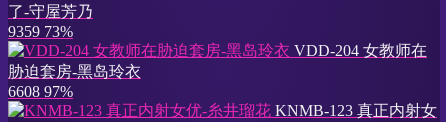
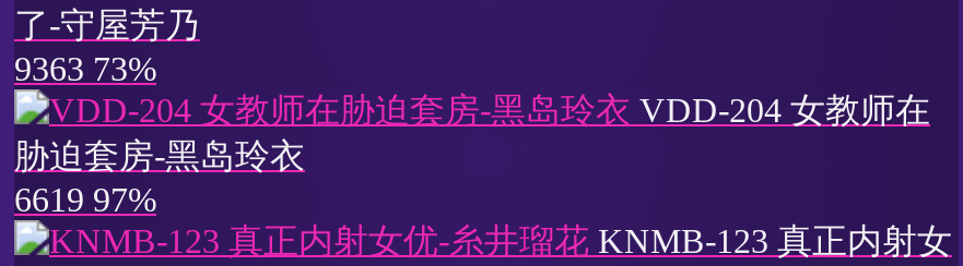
- 9359 73%
+ 9363 73%

- 6608 97%
+ 6619 97%
